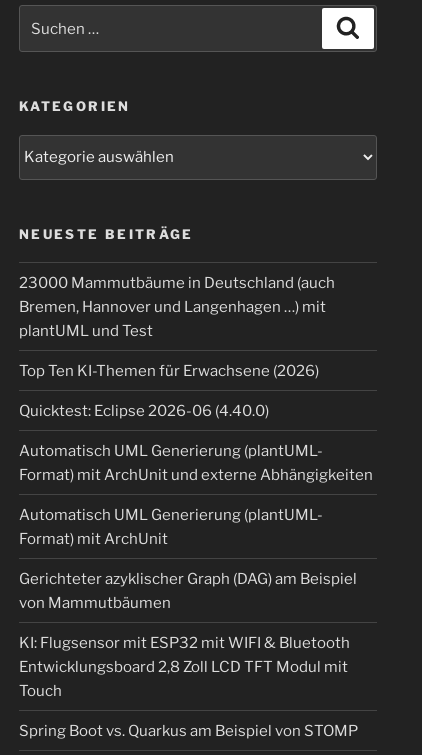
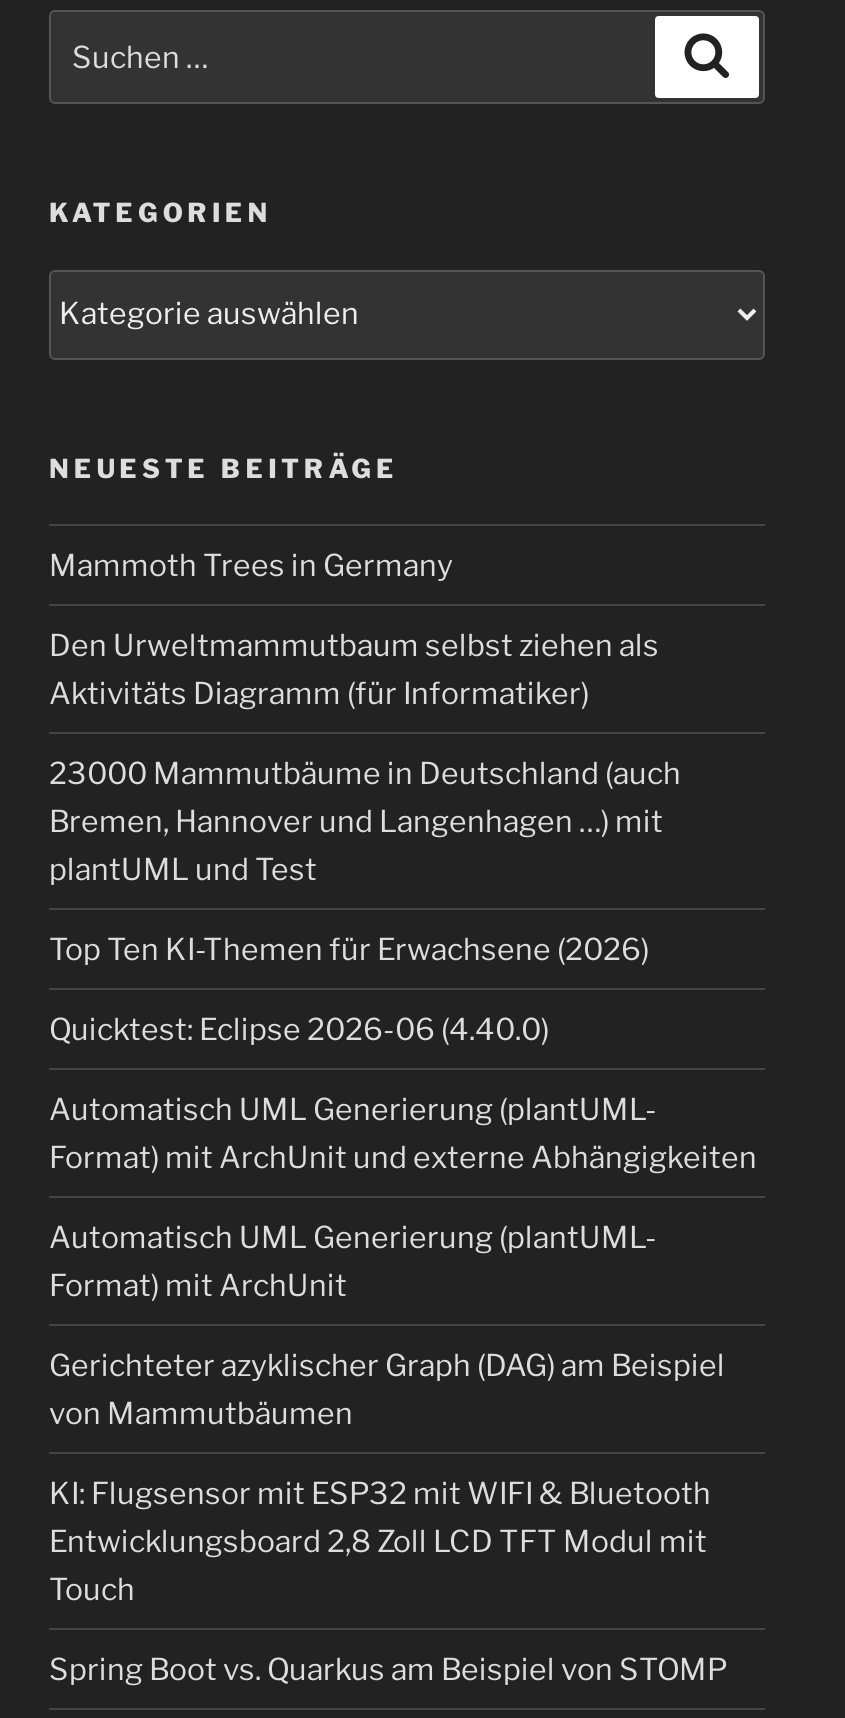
+ Mammoth Trees in Germany
+ Den Urweltmammutbaum selbst ziehen als
+ Aktivitäts Diagramm (für Informatiker)
